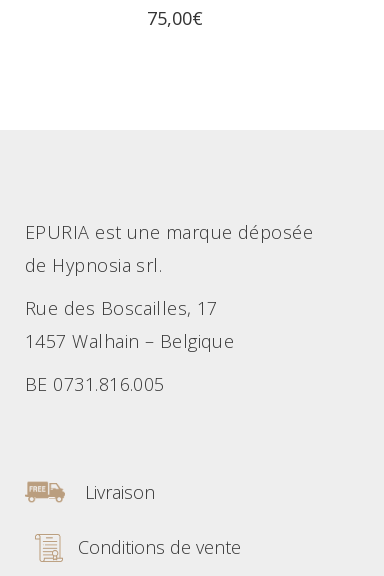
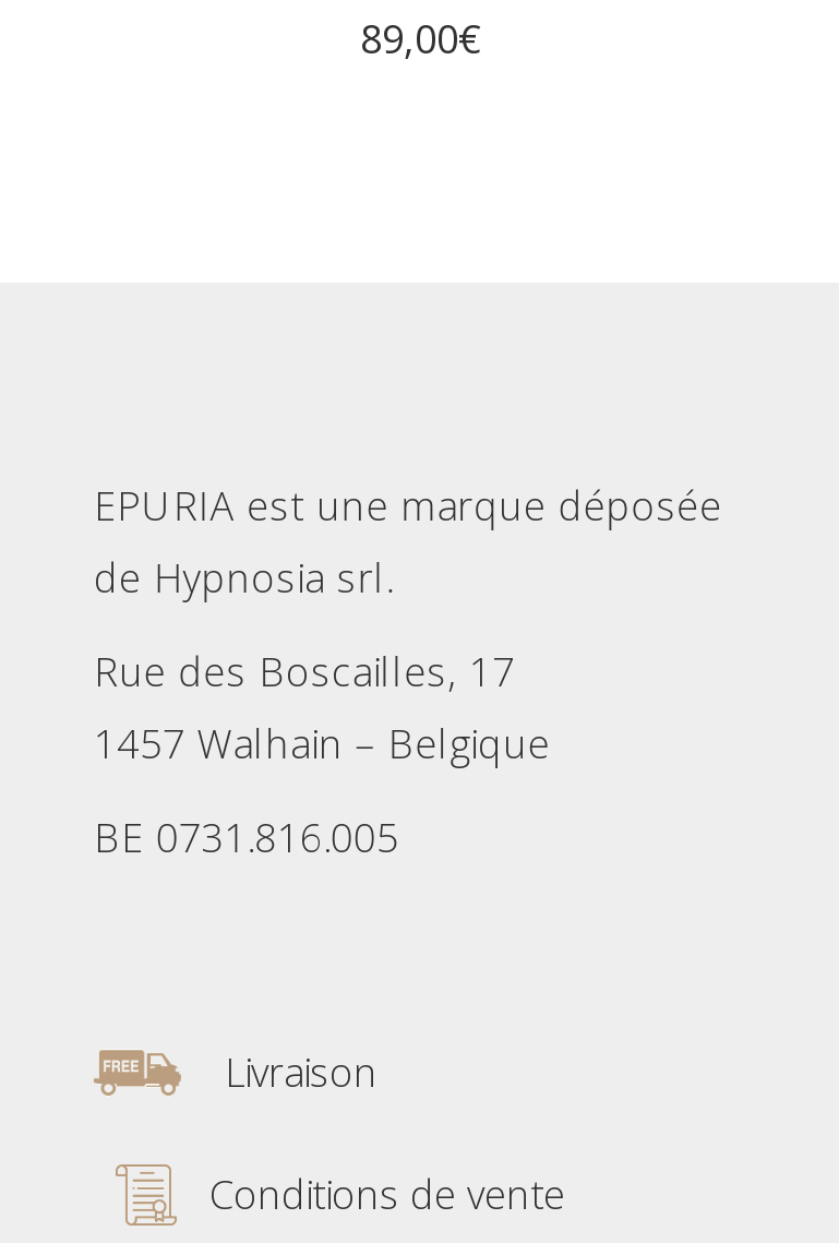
- 75,00€
+ 89,00€
